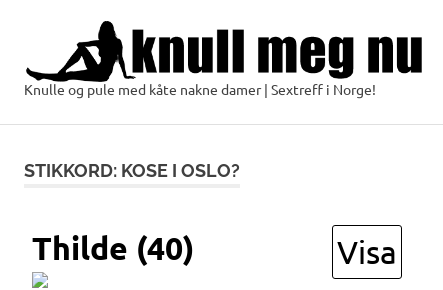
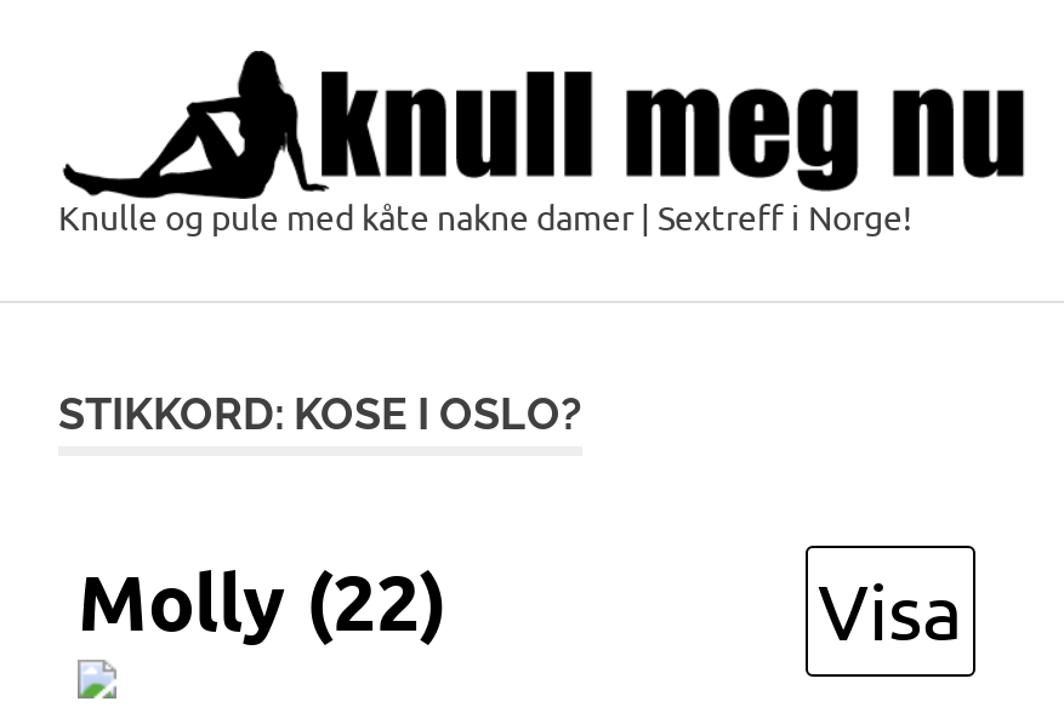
- Thilde (40)
+ Molly (22)
